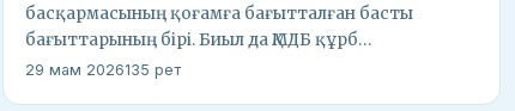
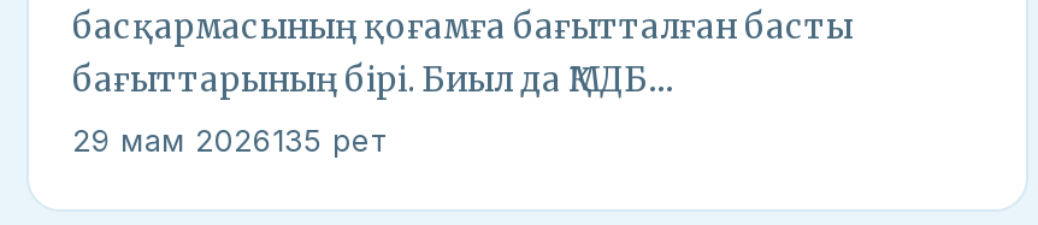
- бағыттарының бірі. Биыл да ҚМДБ құрб…
+ бағыттарының бірі. Биыл да ҚМДБ…
